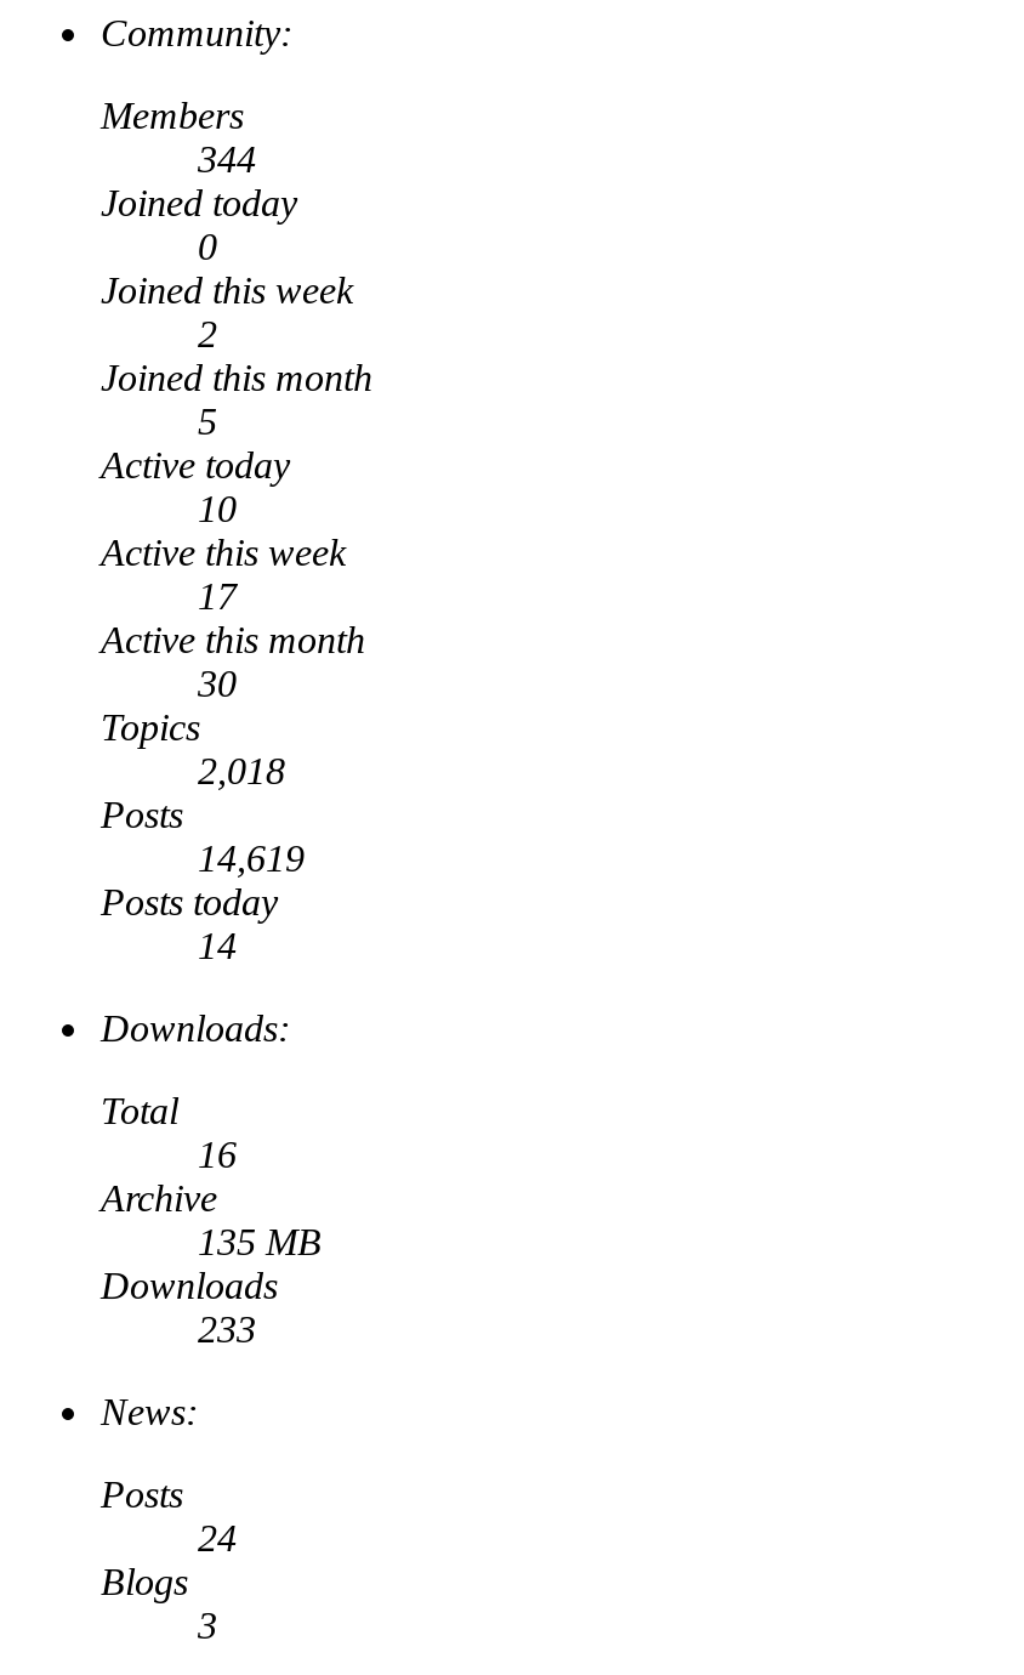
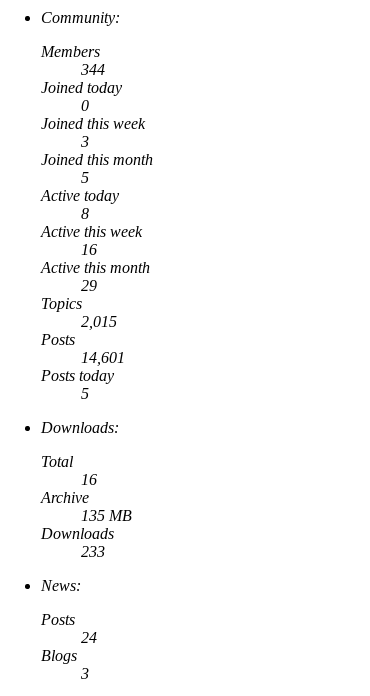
- 2
+ 3

- 10
+ 8

- 17
+ 16

- 30
+ 29

- 2,018
+ 2,015

- 14,619
+ 14,601

- 14
+ 5
